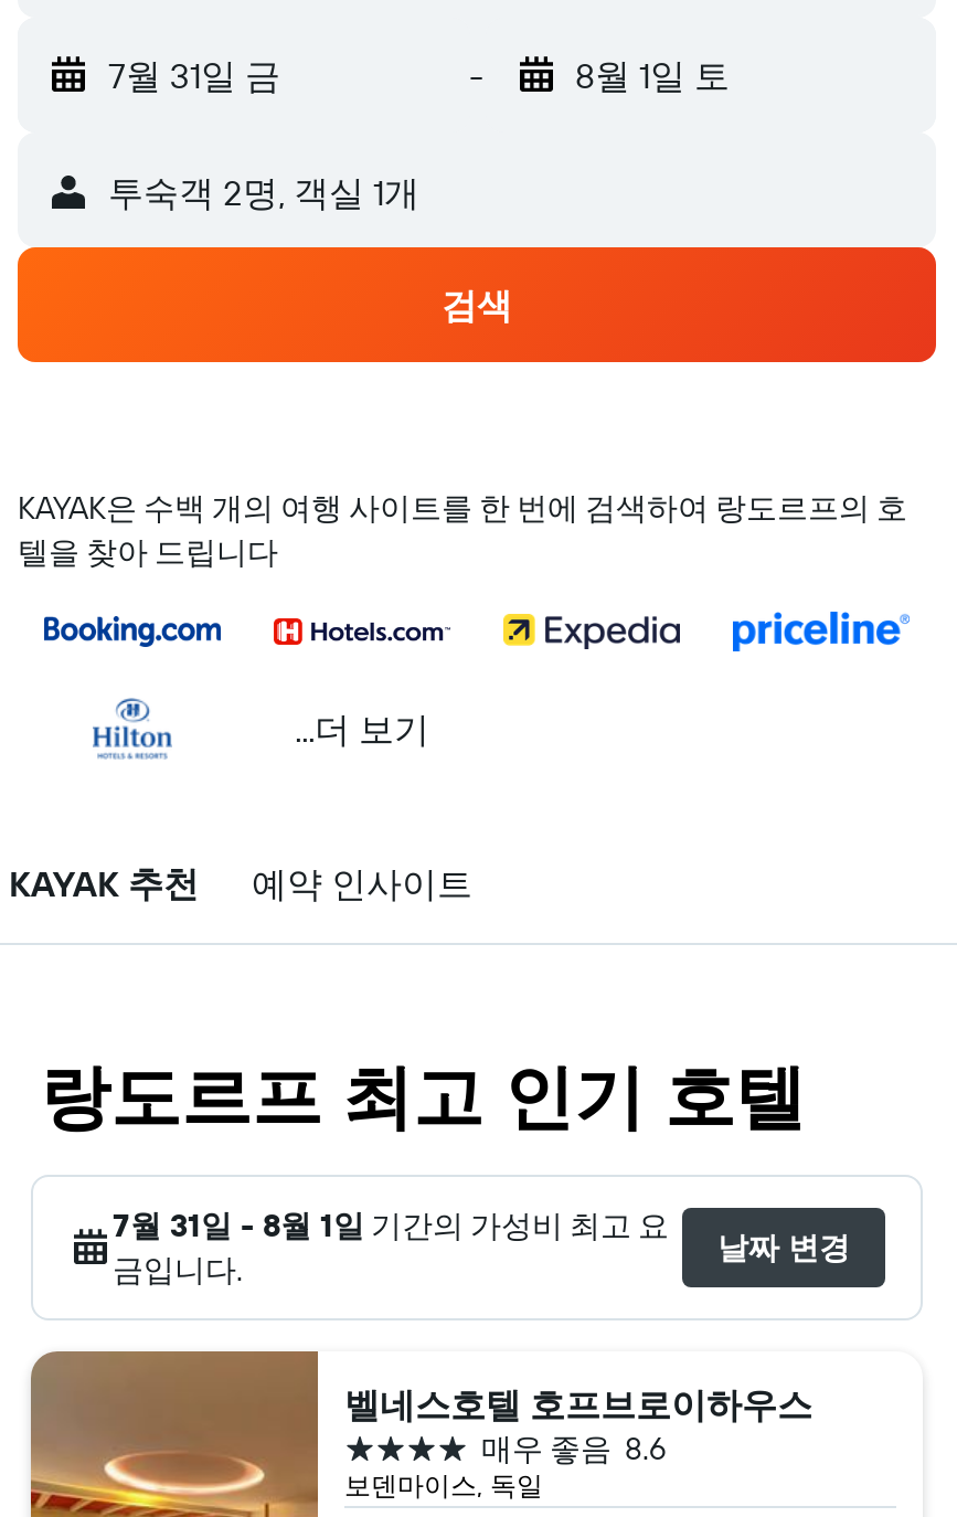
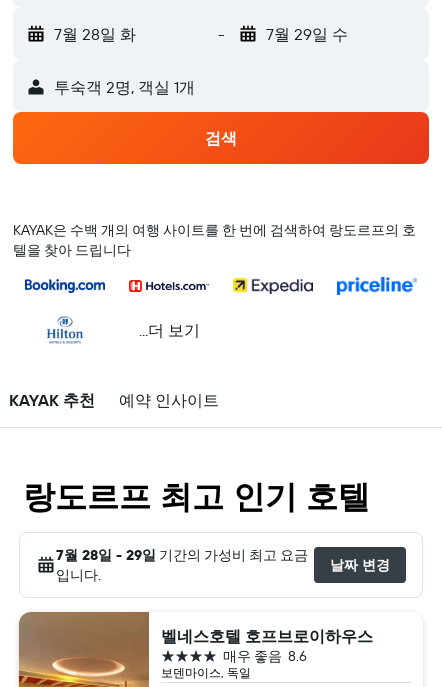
- 7월 31일 금
+ 7월 28일 화

- 8월 1일 토
+ 7월 29일 수

- 7월 31일 - 8월 1일 기간의 가성비 최고 요
- 금입니다.
+ 7월 28일 - 29일 기간의 가성비 최고 요금
+ 입니다.
